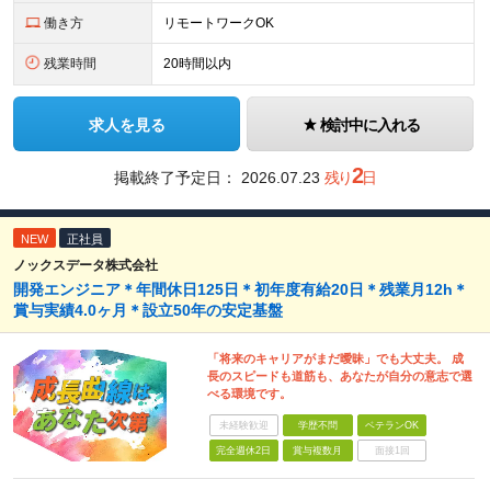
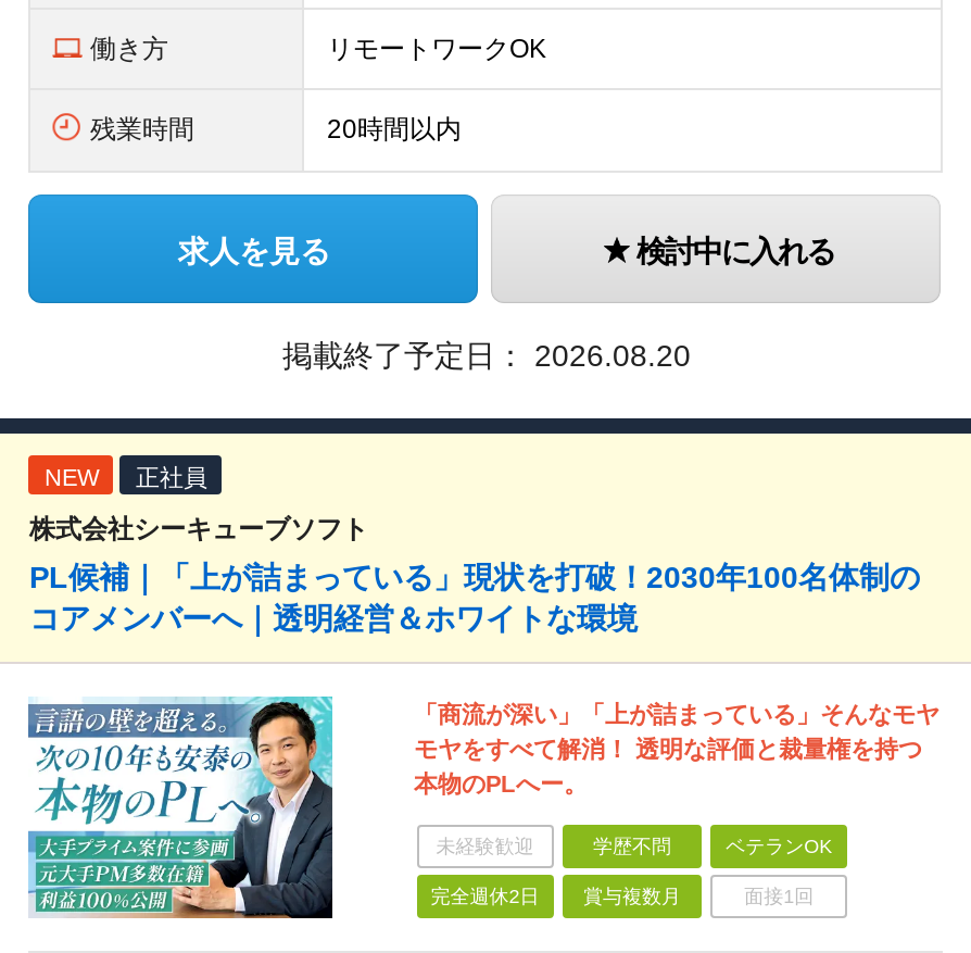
- 掲載終了予定日：2026.07.23 残り2日
+ 掲載終了予定日：2026.08.20

- ノックスデータ株式会社
- 開発エンジニア＊年間休日125日＊初年度有給20日＊残業月12h＊
- 賞与実績4.0ヶ月＊設立50年の安定基盤
+ 株式会社シーキューブソフト
+ PL候補｜「上が詰まっている」現状を打破！2030年100名体制の
+ コアメンバーへ｜透明経営＆ホワイトな環境

- [image]
- 「将来のキャリアがまだ曖昧」でも大丈夫。 成
- 長のスピードも道筋も、あなたが自分の意志で選
- べる環境です。
+ [image]
+ 「商流が深い」「上が詰まっている」そんなモヤ
+ モヤをすべて解消！ 透明な評価と裁量権を持つ
+ 本物のPLへー。
